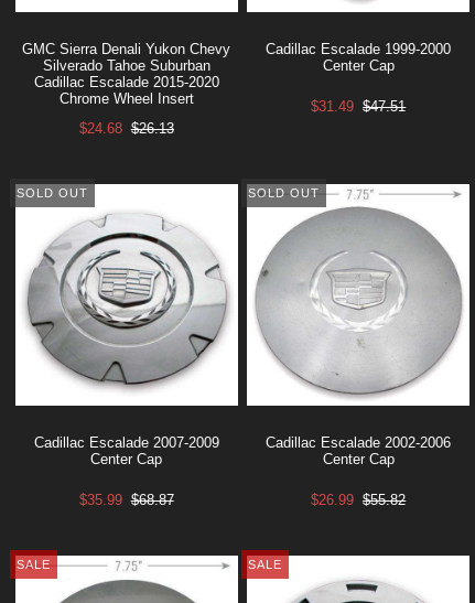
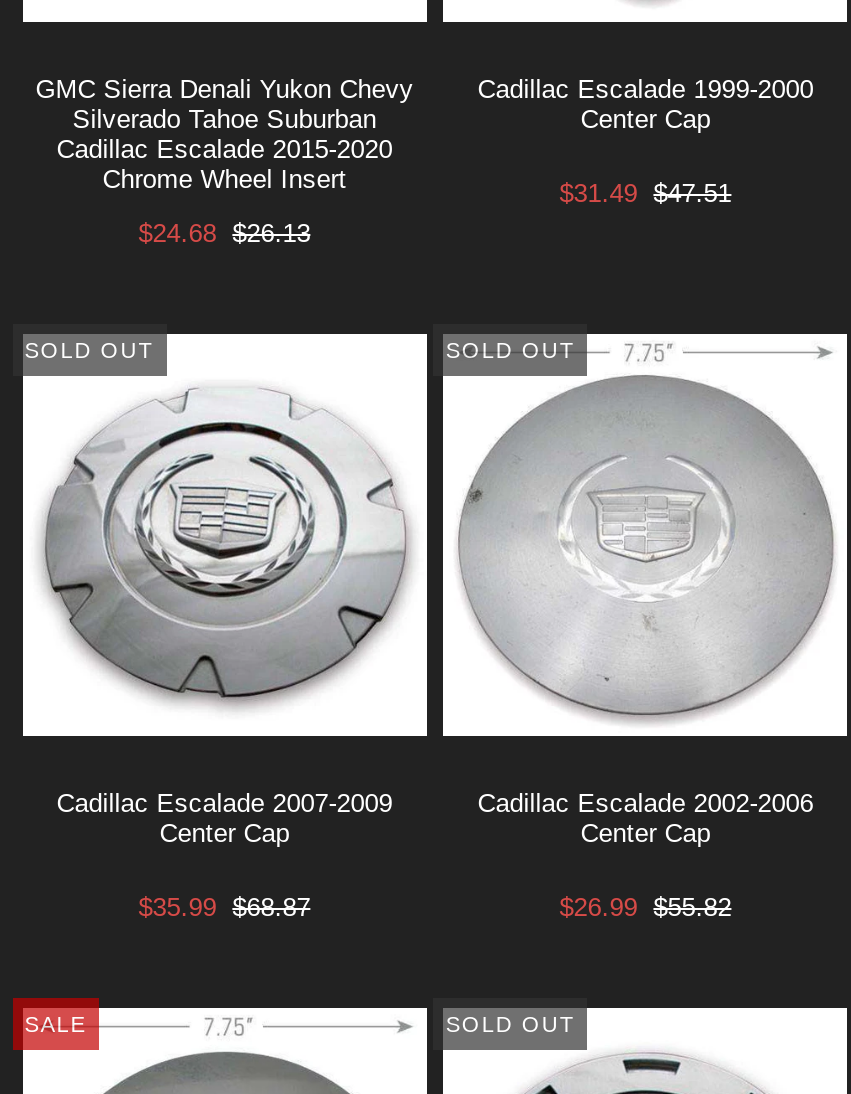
- SALE
+ SOLD OUT
